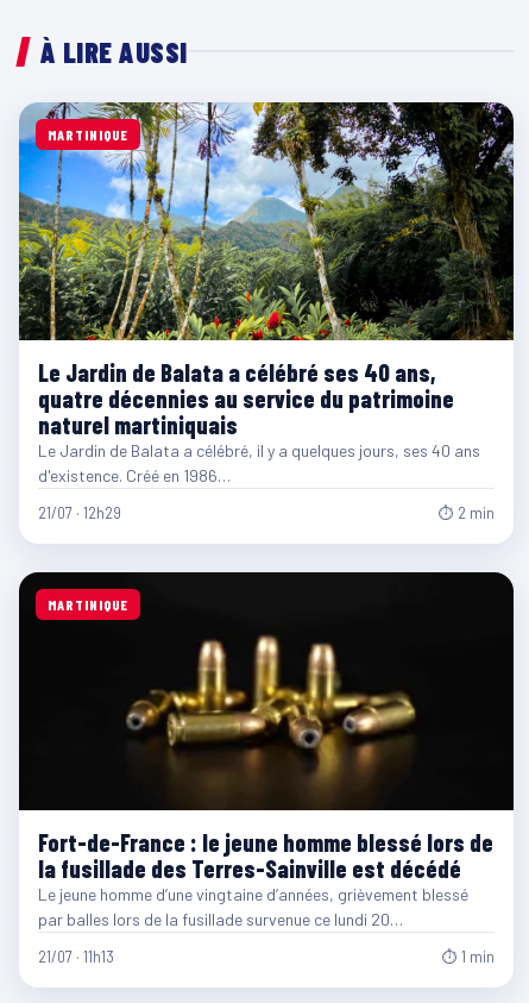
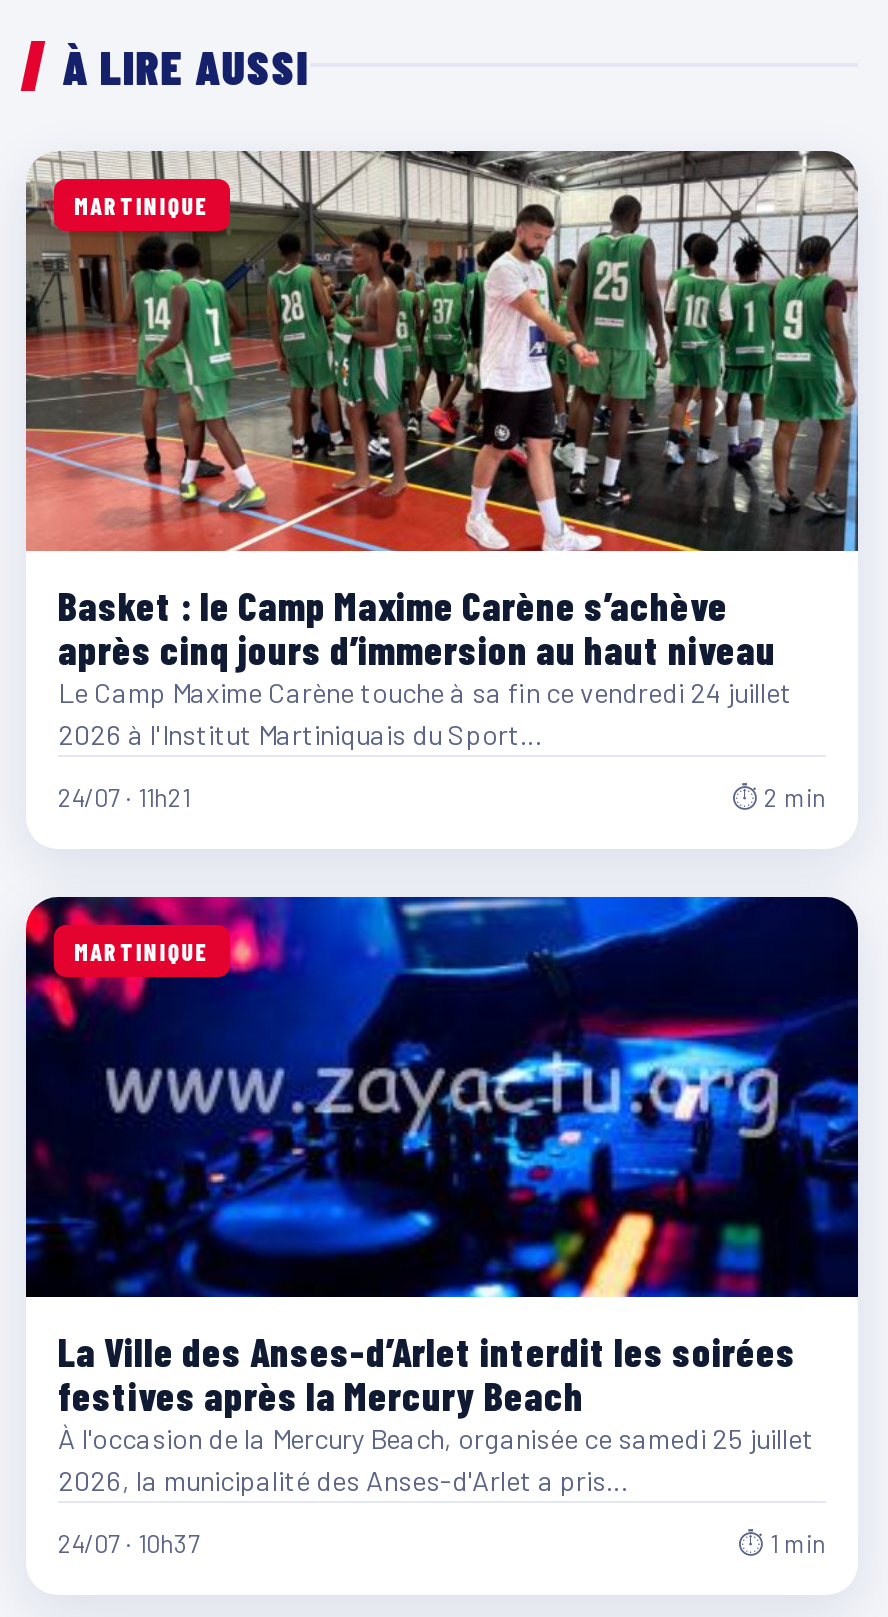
- [image]
- Le Jardin de Balata a célébré ses 40 ans,
- quatre décennies au service du patrimoine
- naturel martiniquais
- Le Jardin de Balata a célébré, il y a quelques jours, ses 40 ans
- d'existence. Créé en 1986…
+ [image]
+ Basket : le Camp Maxime Carène s’achève
+ après cinq jours d’immersion au haut niveau
+ Le Camp Maxime Carène touche à sa fin ce vendredi 24 juillet
+ 2026 à l'Institut Martiniquais du Sport…

- 21/07 · 12h29
+ 24/07 · 11h21

- [image]
- Fort-de-France : le jeune homme blessé lors de
- la fusillade des Terres-Sainville est décédé
- Le jeune homme d’une vingtaine d’années, grièvement blessé
- par balles lors de la fusillade survenue ce lundi 20…
+ [image]
+ La Ville des Anses-d’Arlet interdit les soirées
+ festives après la Mercury Beach
+ À l'occasion de la Mercury Beach, organisée ce samedi 25 juillet
+ 2026, la municipalité des Anses-d'Arlet a pris…

- 21/07 · 11h13
+ 24/07 · 10h37
